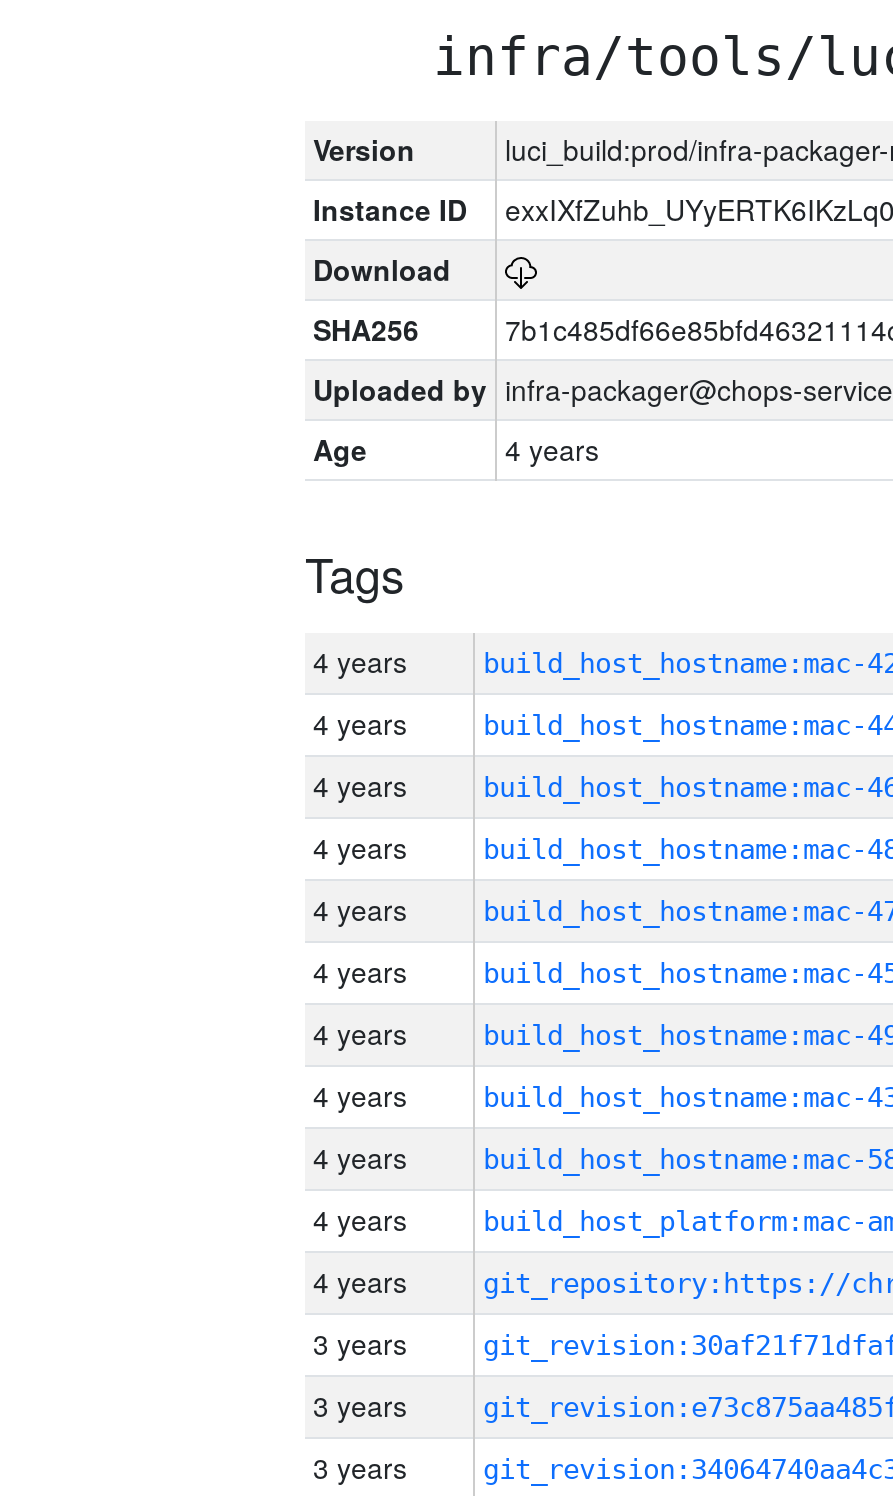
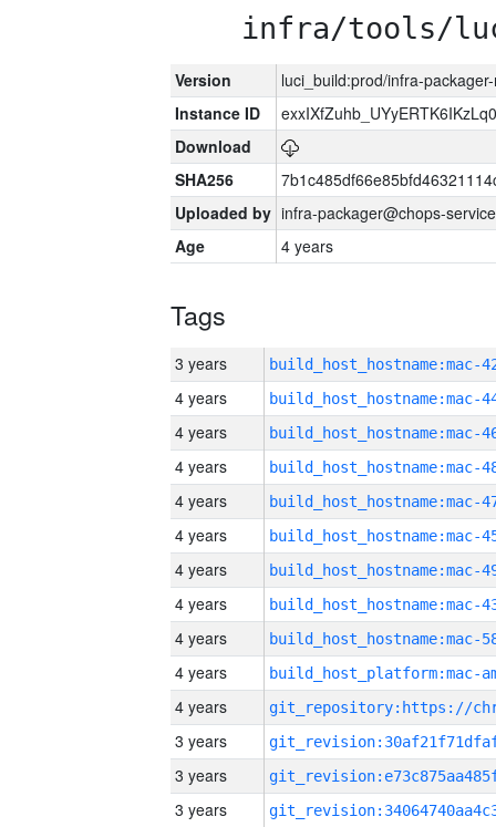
- 4 years
+ 3 years
